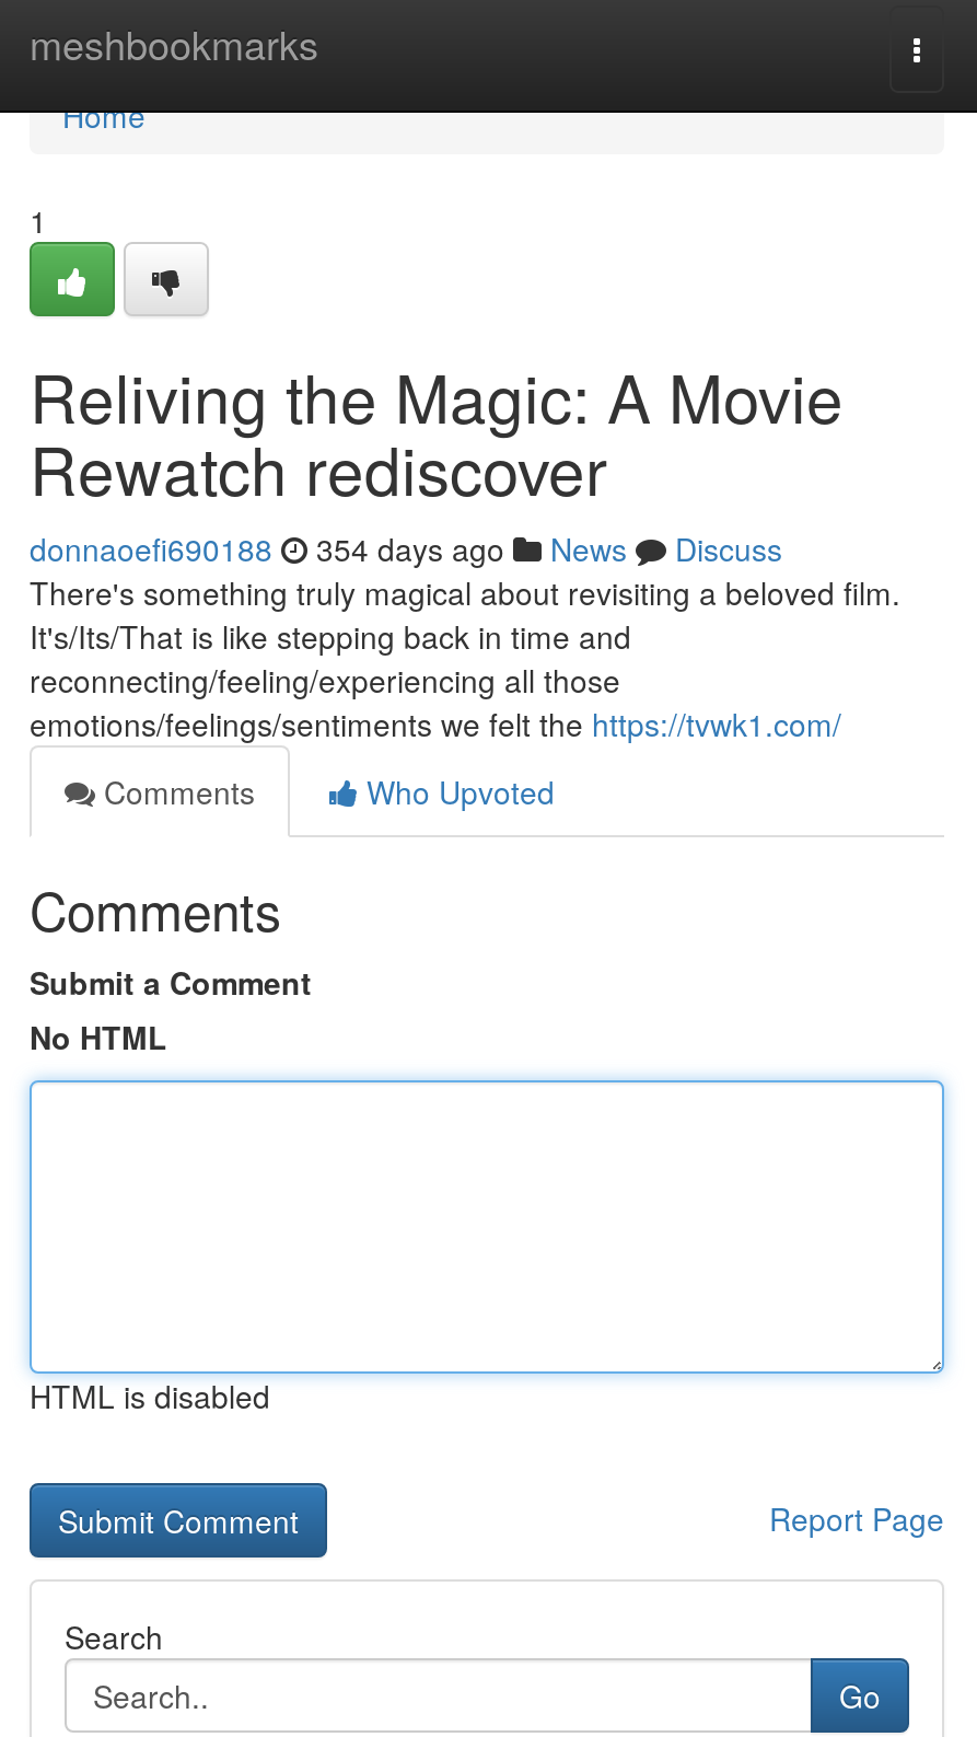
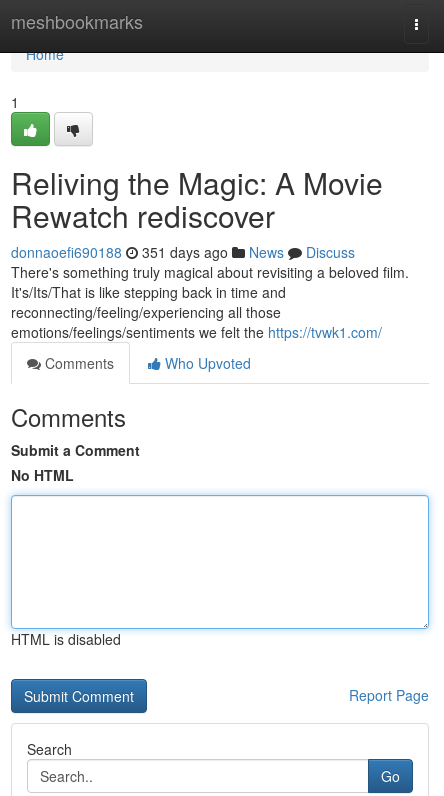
- donnaoefi690188 354 days ago News Discuss
+ donnaoefi690188 351 days ago News Discuss
